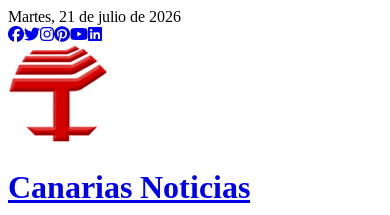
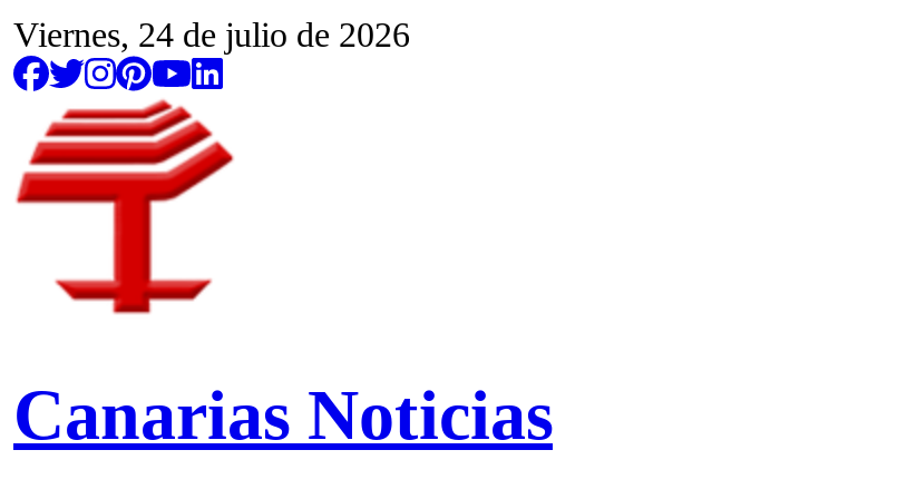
- Martes, 21 de julio de 2026
+ Viernes, 24 de julio de 2026
